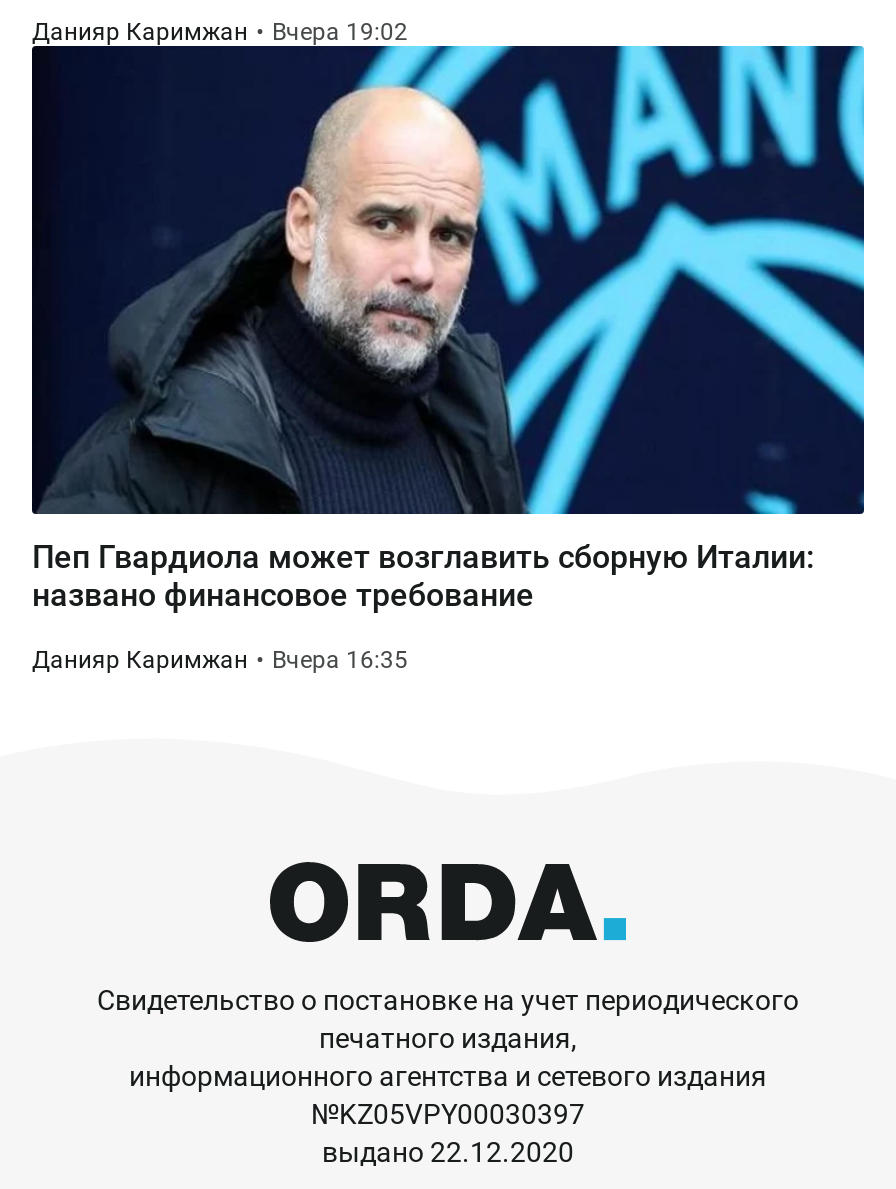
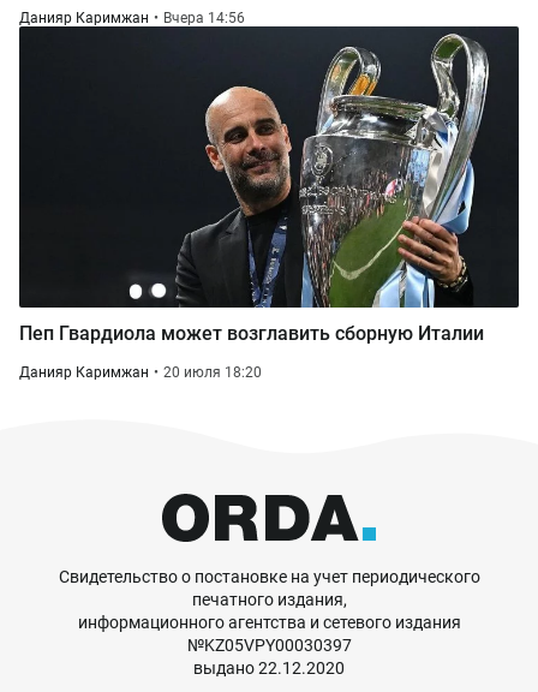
- [image]
- Данияр Каримжан Вчера 19:02
+ [image]
+ Данияр Каримжан Вчера 14:56

- Пеп Гвардиола может возглавить сборную Италии:
- названо финансовое требование
+ Пеп Гвардиола может возглавить сборную Италии

- Данияр Каримжан Вчера 16:35
+ Данияр Каримжан 20 июля 18:20
